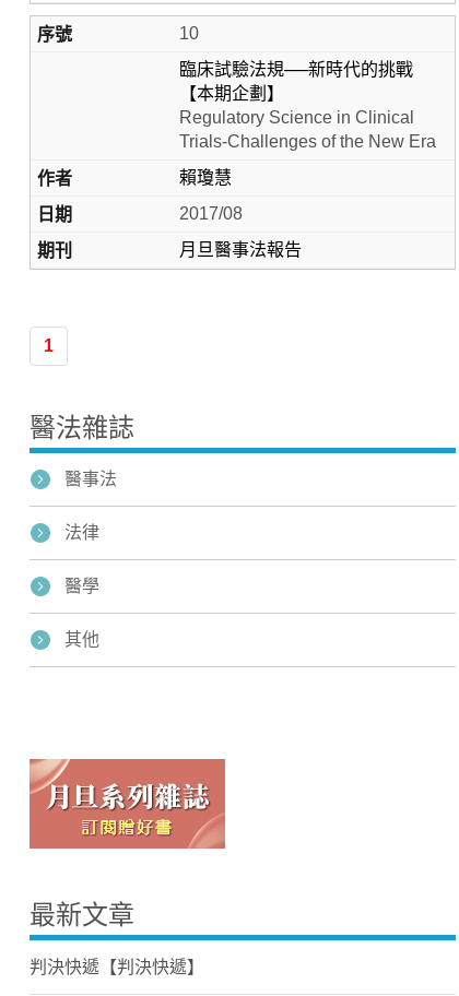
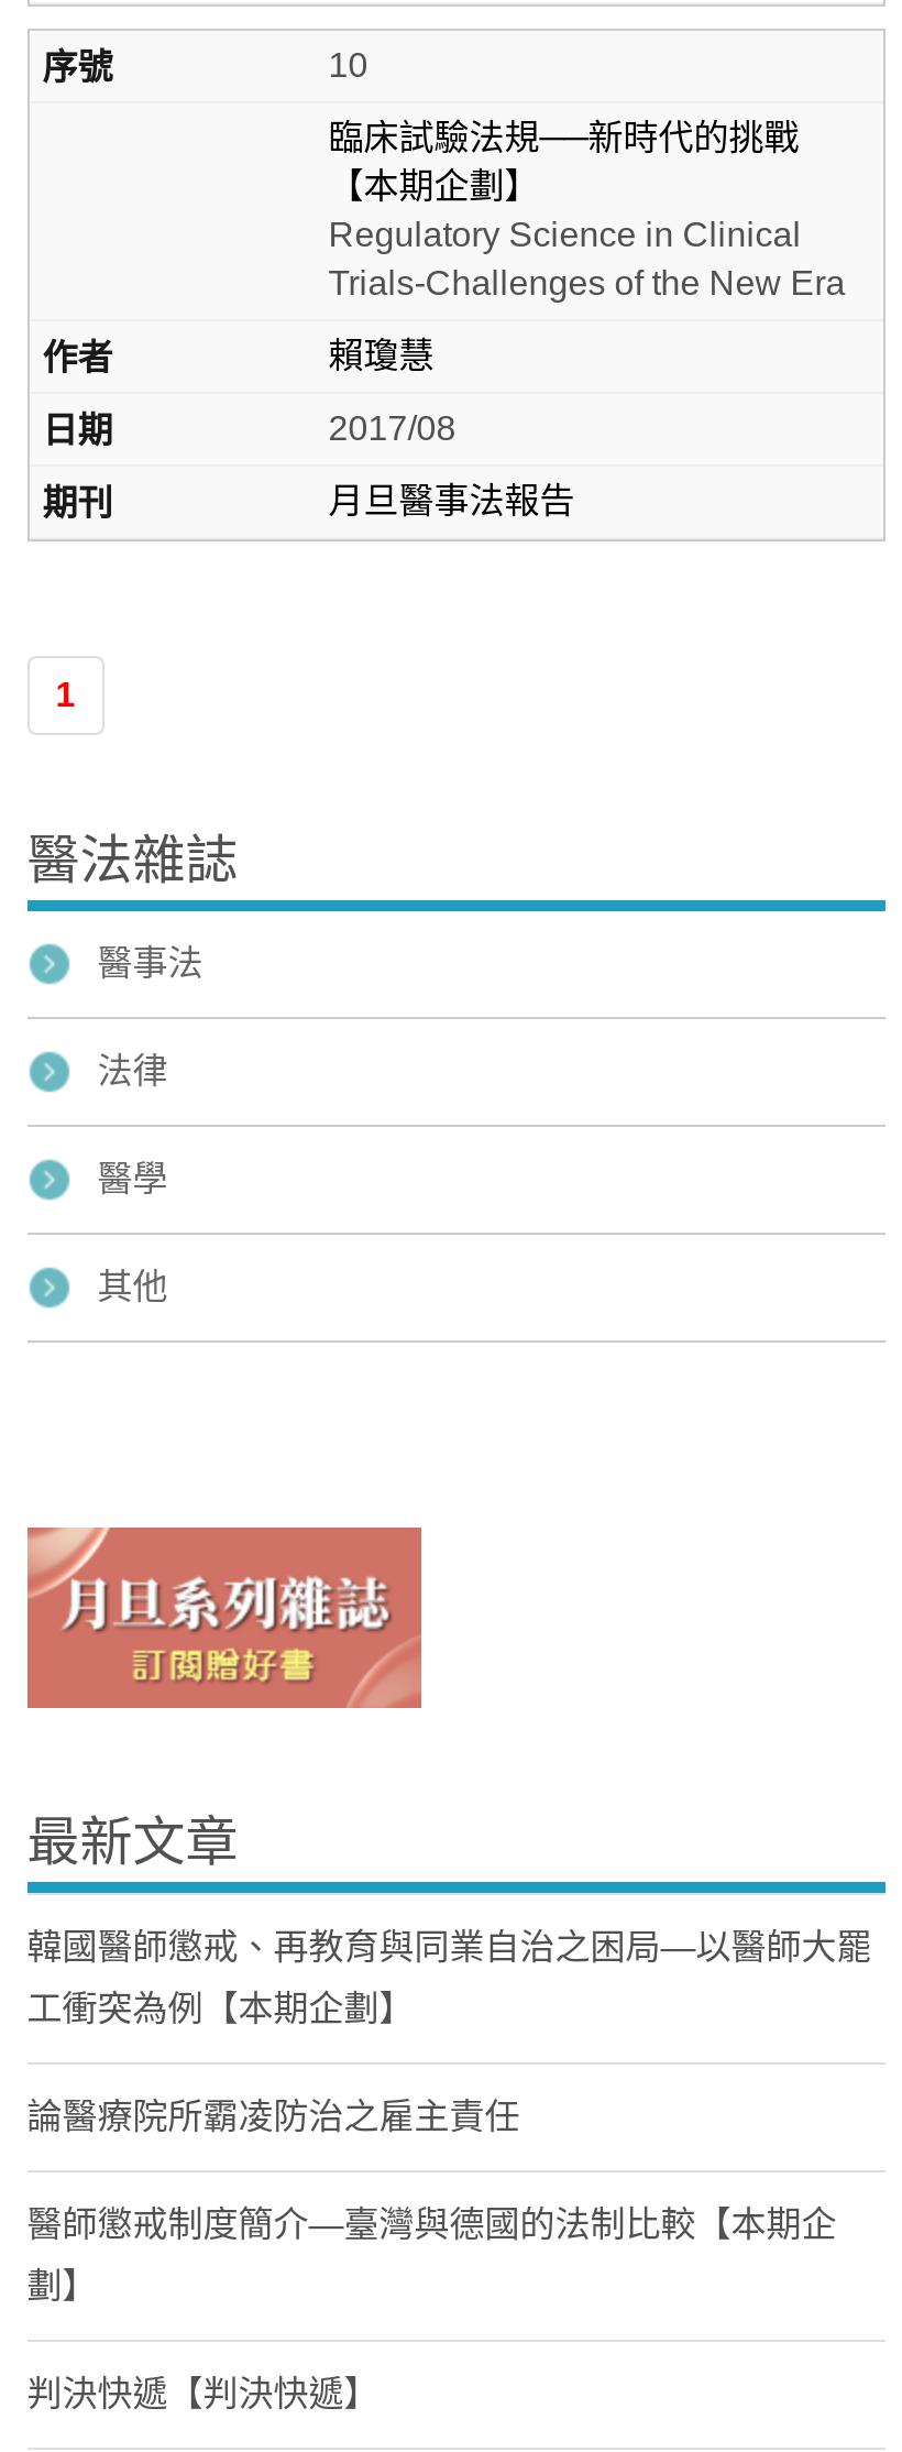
+ 韓國醫師懲戒、再教育與同業自治之困局—以醫師大罷
+ 工衝突為例【本期企劃】
+ 論醫療院所霸凌防治之雇主責任
+ 醫師懲戒制度簡介—臺灣與德國的法制比較【本期企
+ 劃】
